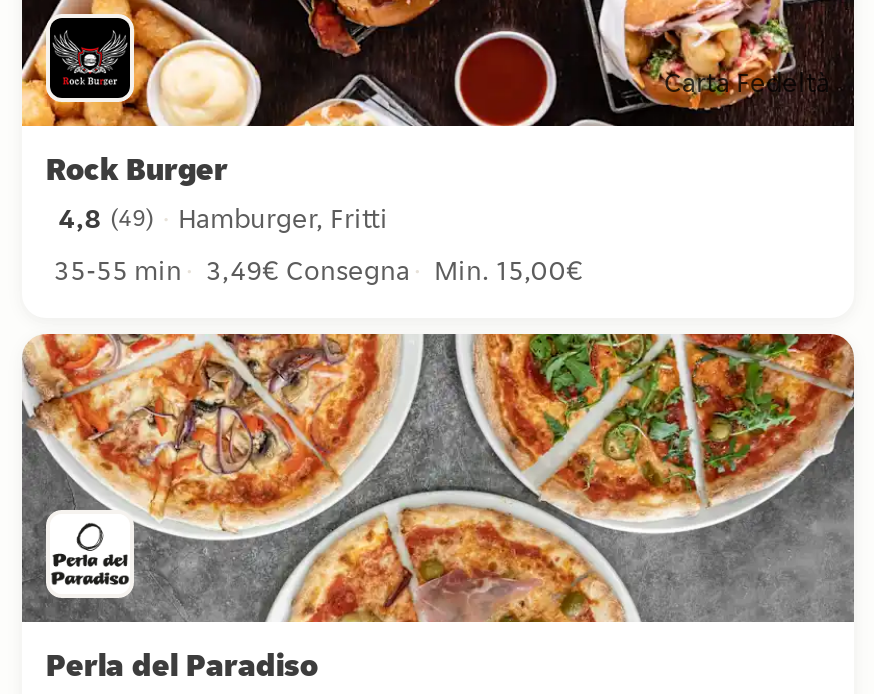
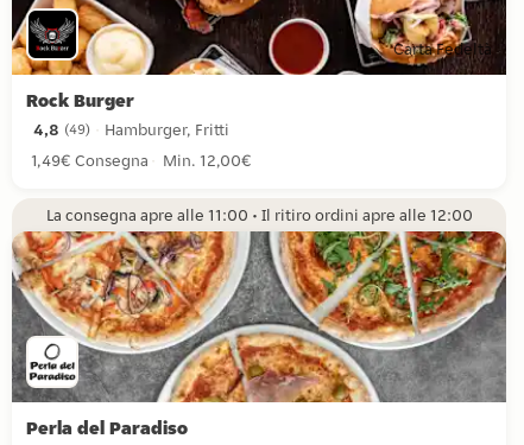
- 35-55 min
- 3,49€ Consegna
- Min. 15,00€
+ 1,49€ Consegna
+ Min. 12,00€
+ La consegna apre alle 11:00 • Il ritiro ordini apre alle 12:00
